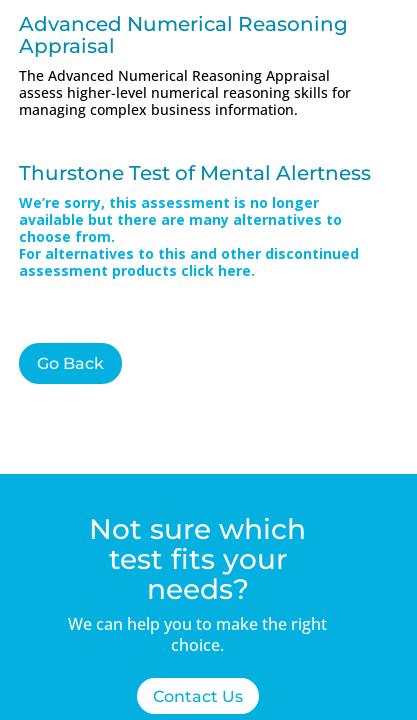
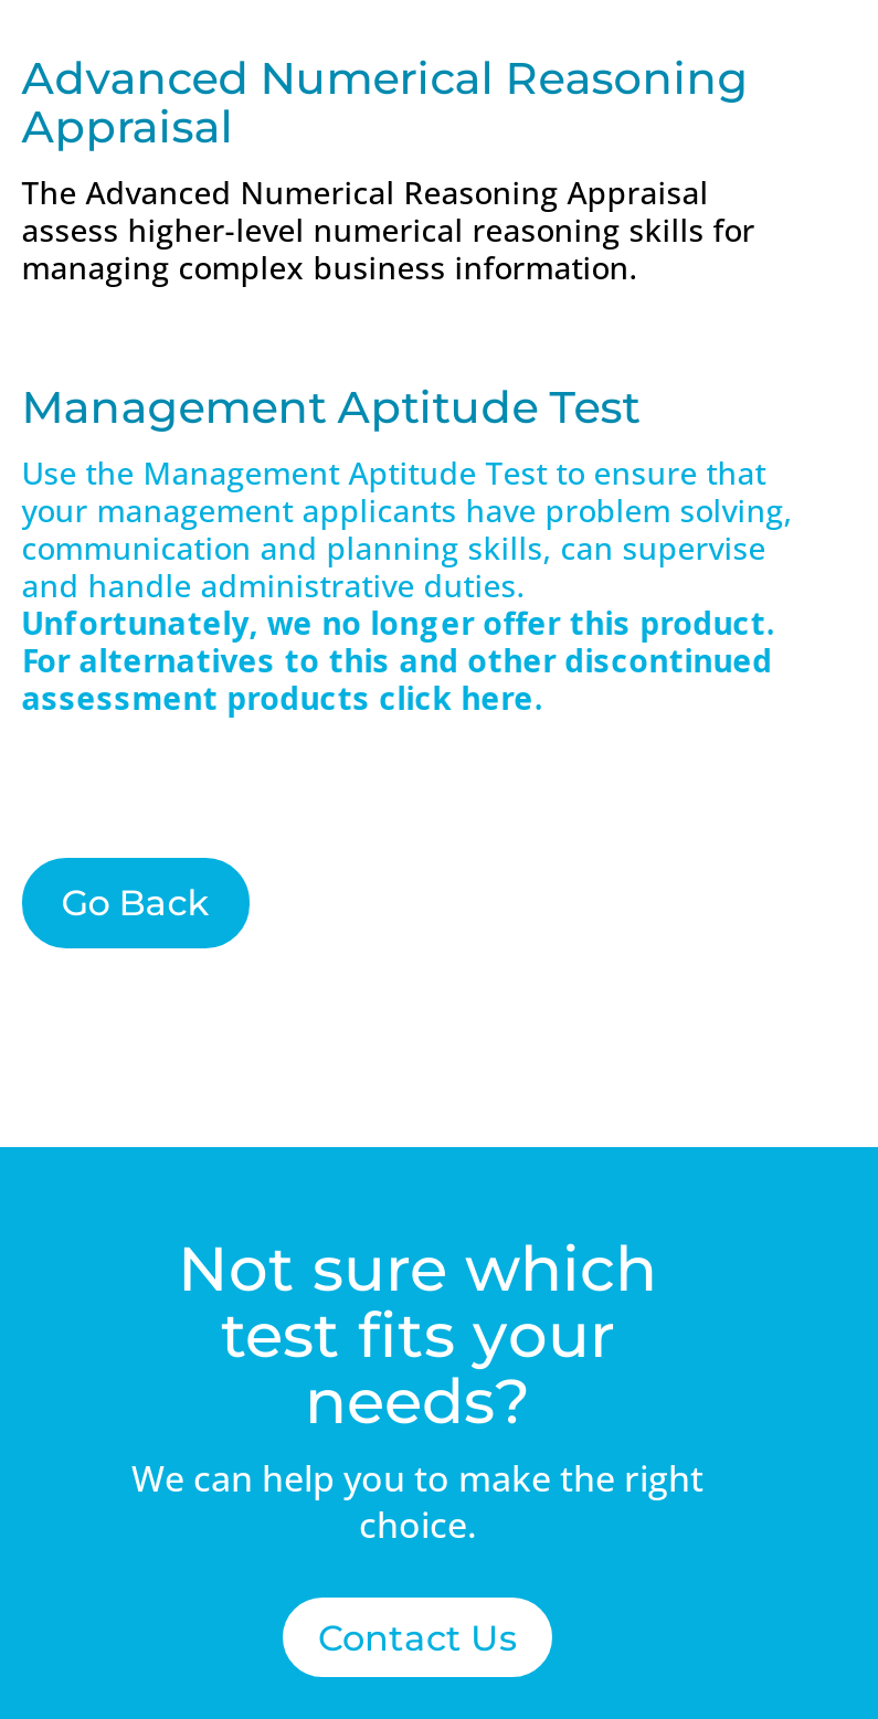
- Thurstone Test of Mental Alertness
- We’re sorry, this assessment is no longer
- available but there are many alternatives to
- choose from.
+ Management Aptitude Test
+ Use the Management Aptitude Test to ensure that
+ your management applicants have problem solving,
+ communication and planning skills, can supervise
+ and handle administrative duties.
+ Unfortunately, we no longer offer this product.
